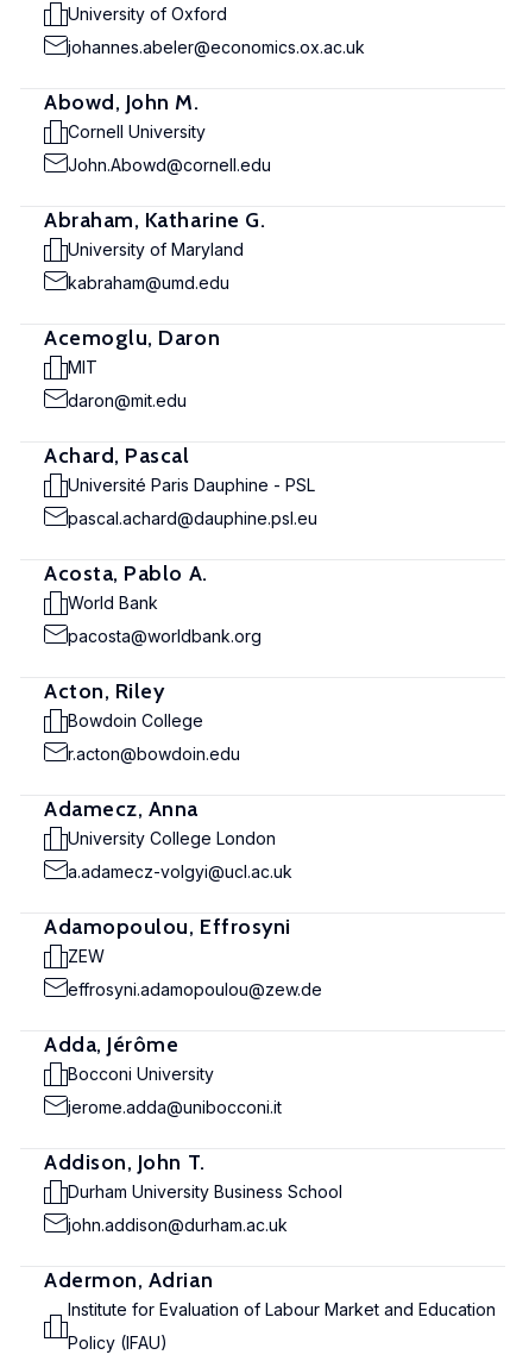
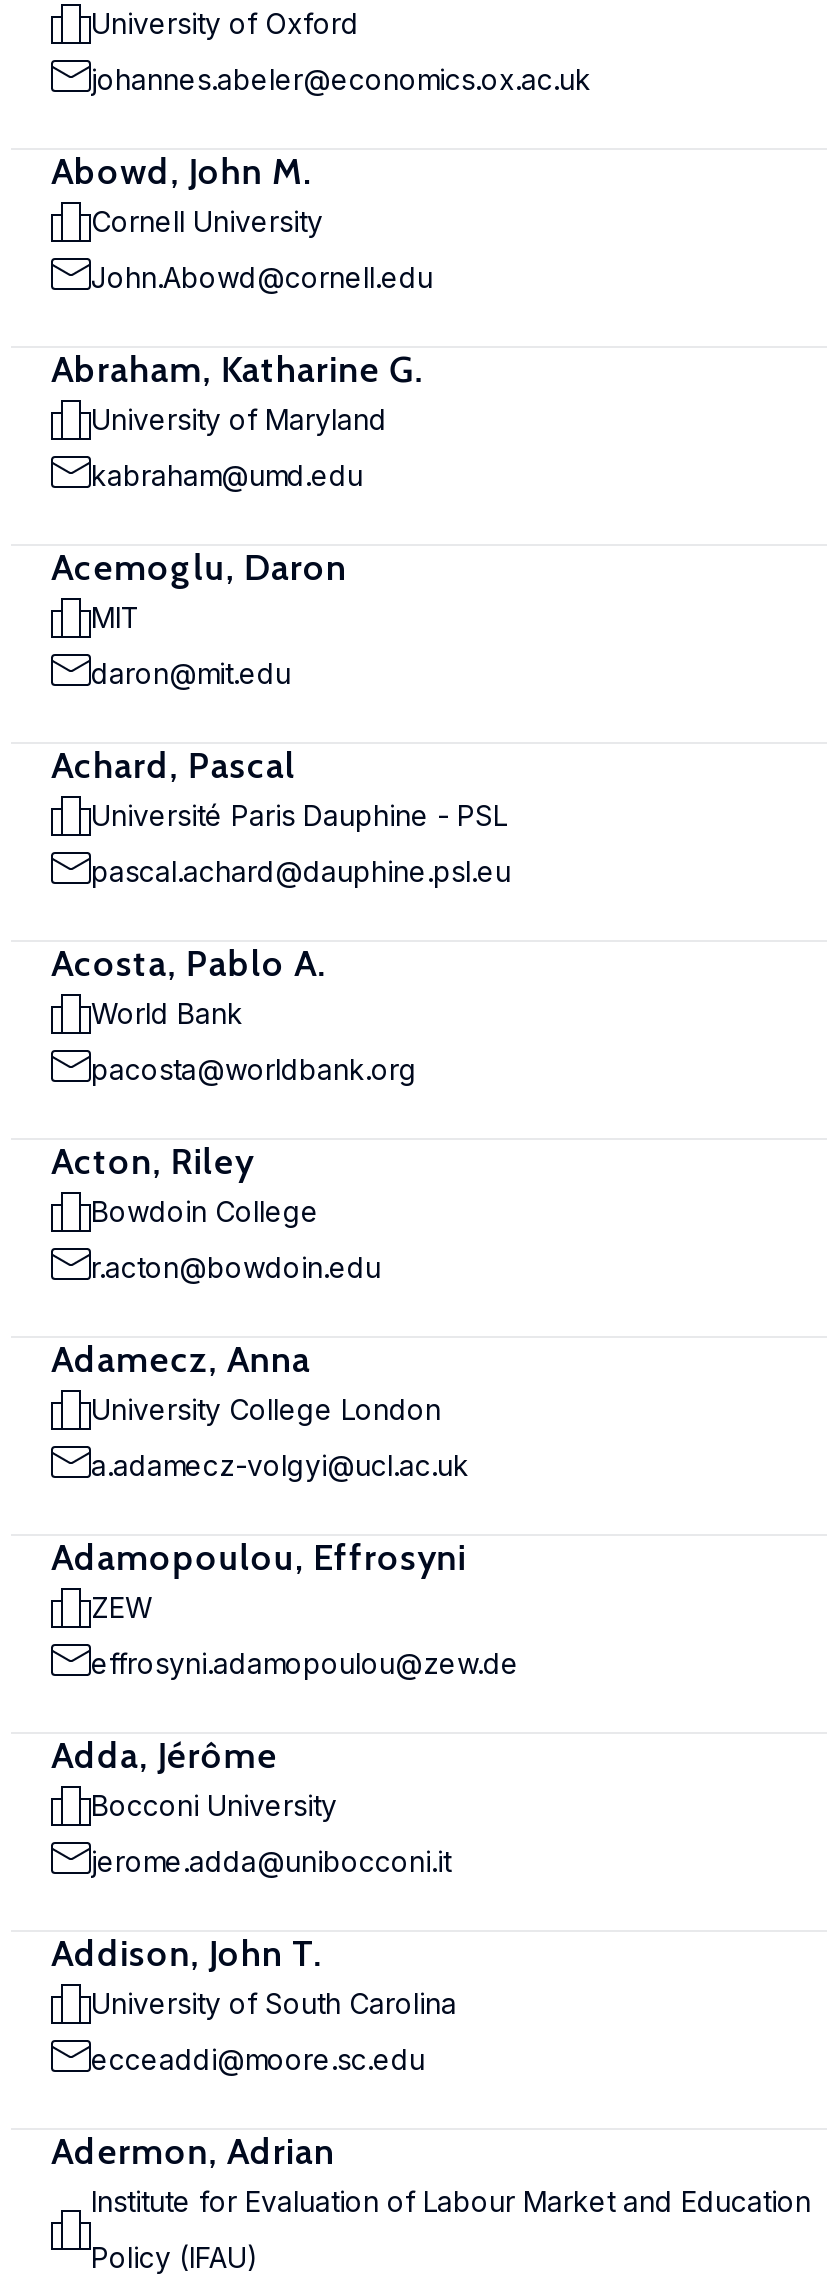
- Durham University Business School
+ University of South Carolina

- john.addison@durham.ac.uk
+ ecceaddi@moore.sc.edu
